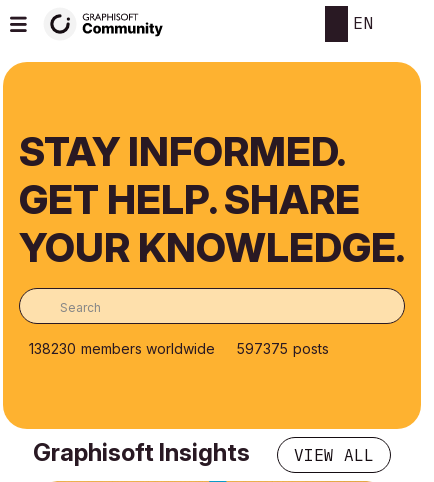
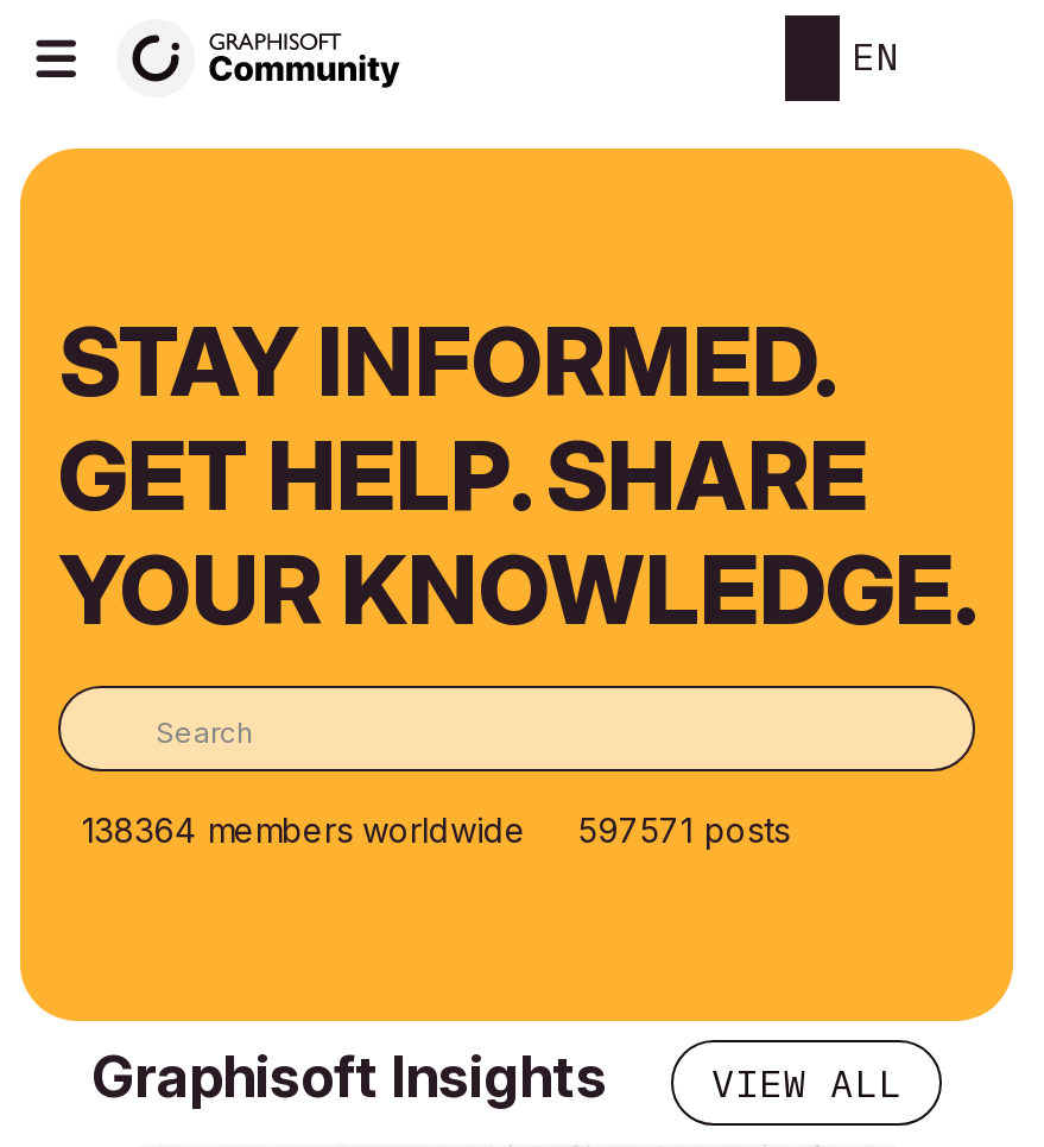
- 138230 members worldwide
+ 138364 members worldwide

- 597375 posts
+ 597571 posts
